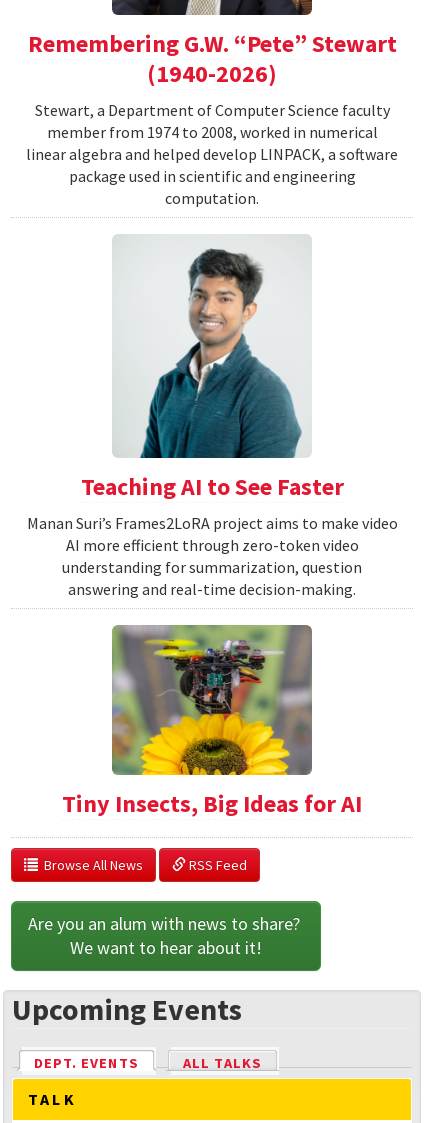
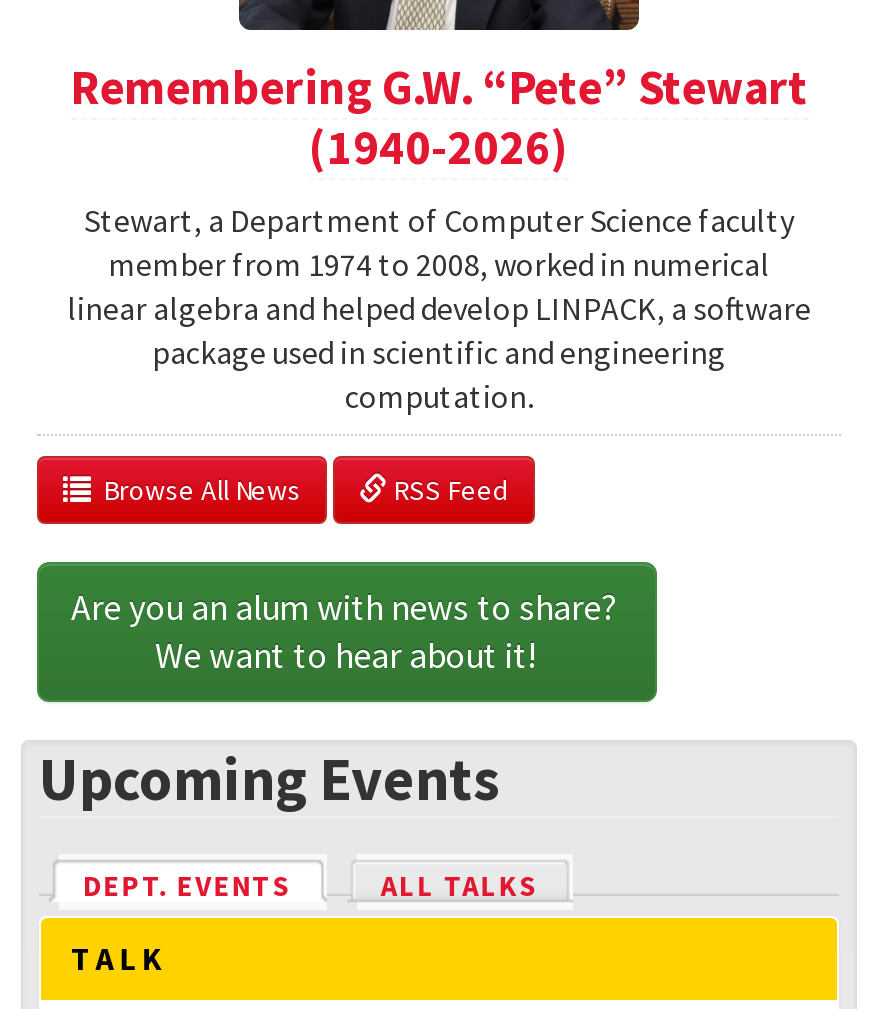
- [image]
- Teaching AI to See Faster
- Manan Suri’s Frames2LoRA project aims to make video
- AI more efficient through zero-token video
- understanding for summarization, question
- answering and real-time decision-making.

- [image]
- Tiny Insects, Big Ideas for AI
